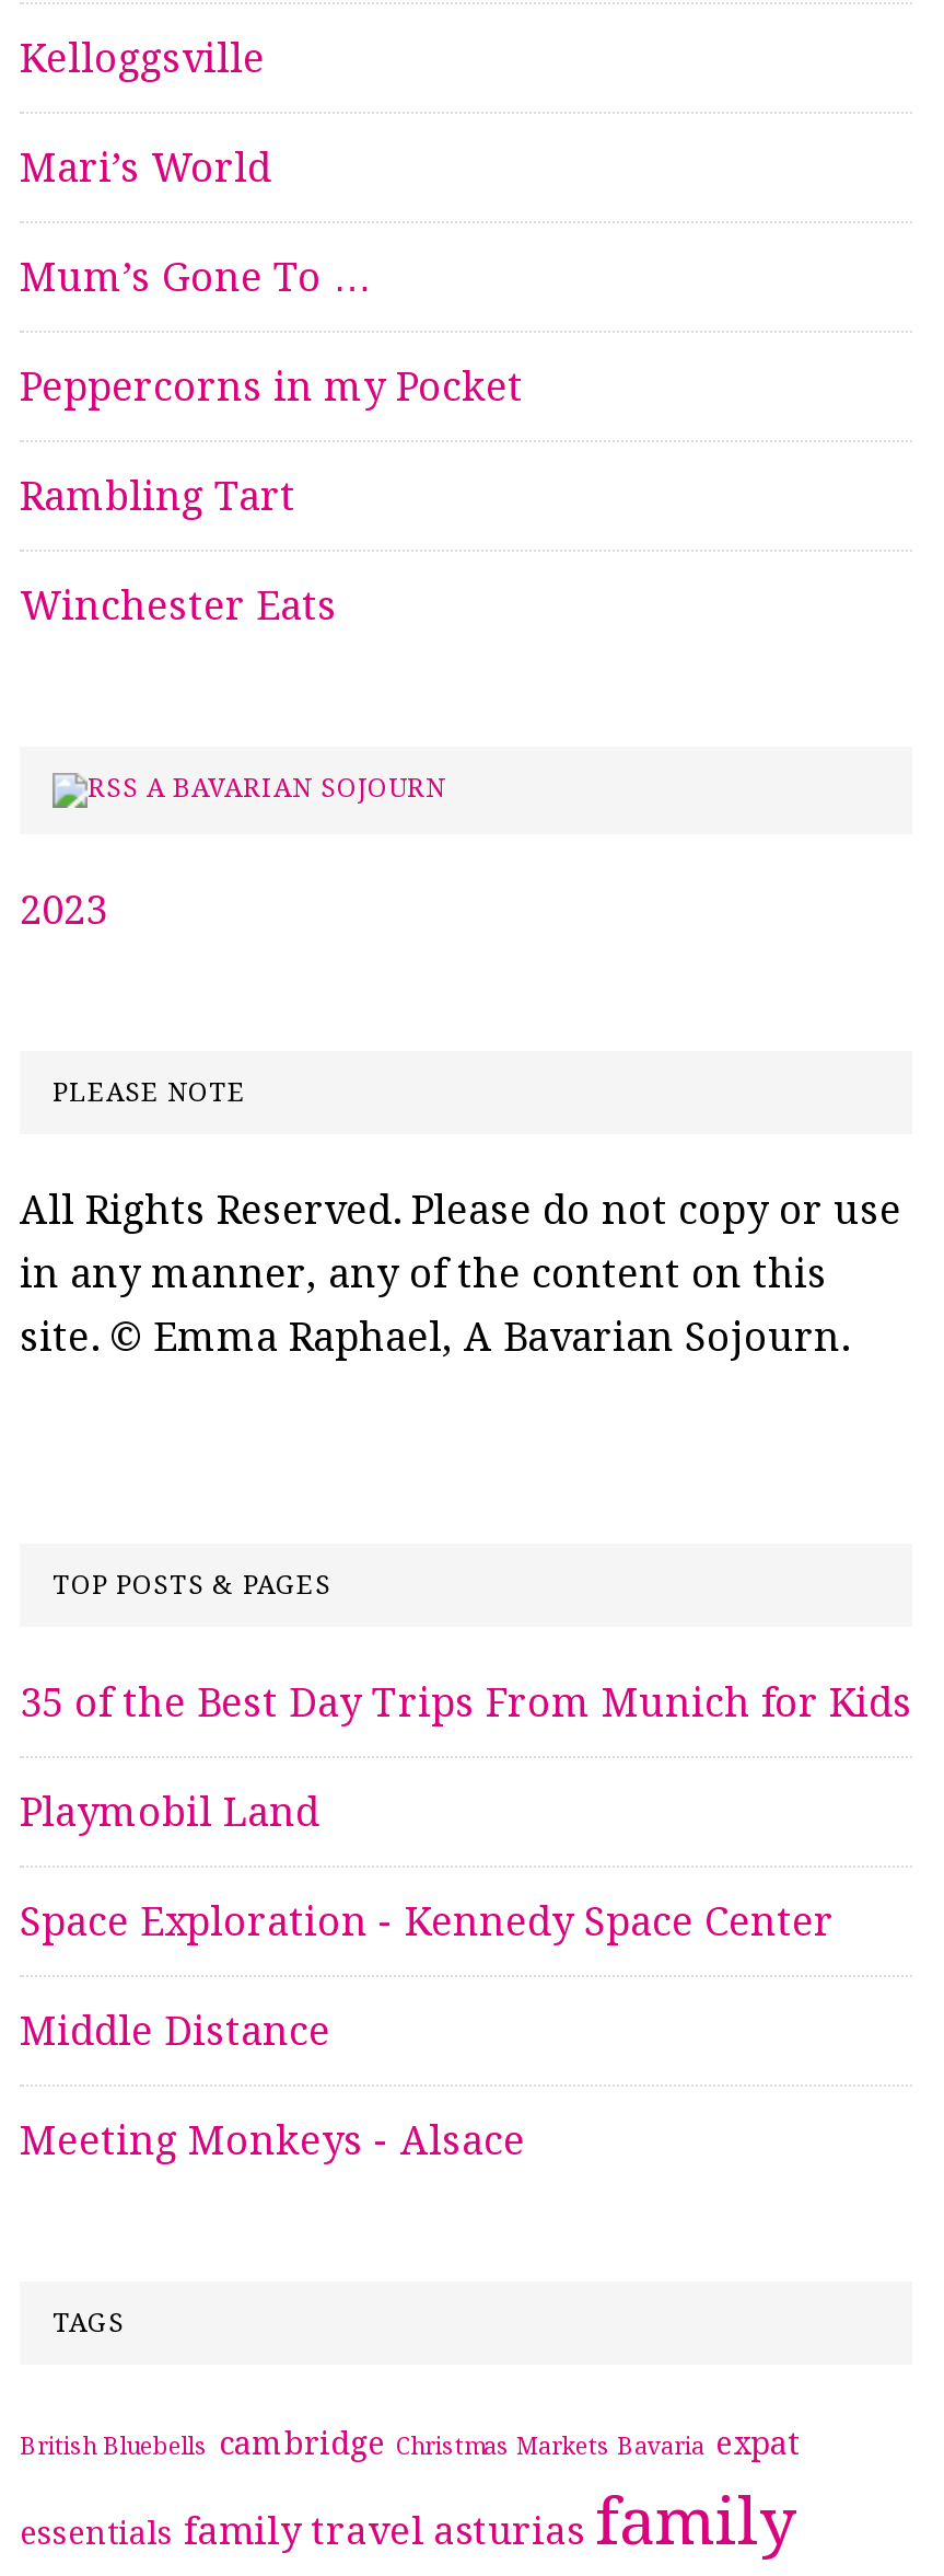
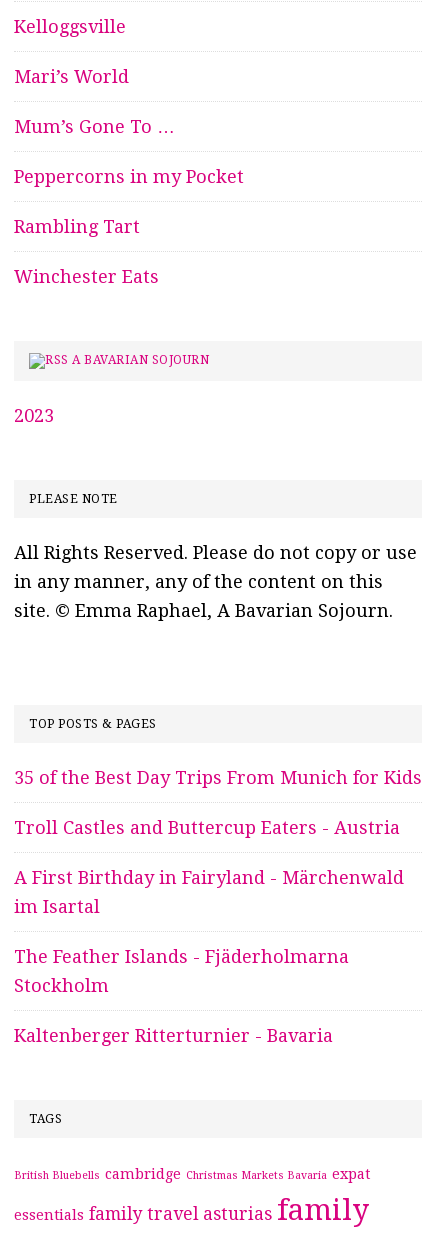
- Playmobil Land
+ Troll Castles and Buttercup Eaters - Austria

- Space Exploration - Kennedy Space Center
+ A First Birthday in Fairyland - Märchenwald
+ im Isartal

- Middle Distance
+ The Feather Islands - Fjäderholmarna
+ Stockholm

- Meeting Monkeys - Alsace
+ Kaltenberger Ritterturnier - Bavaria
